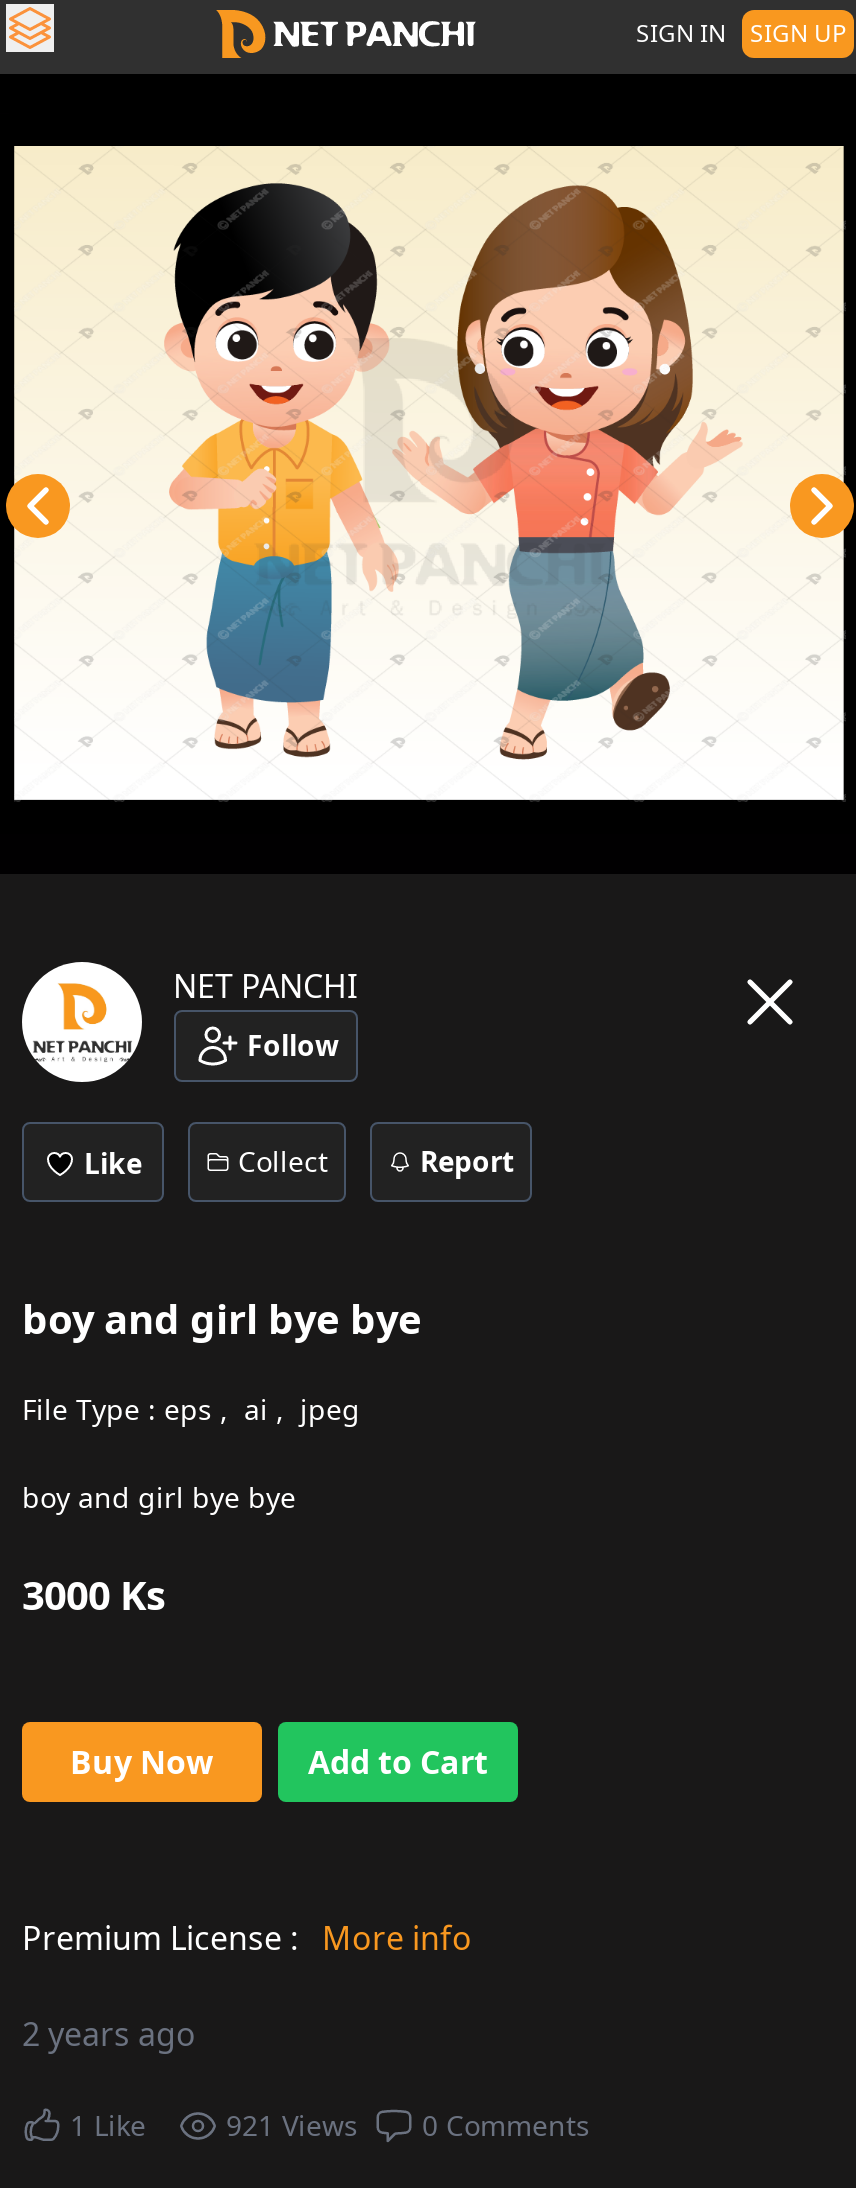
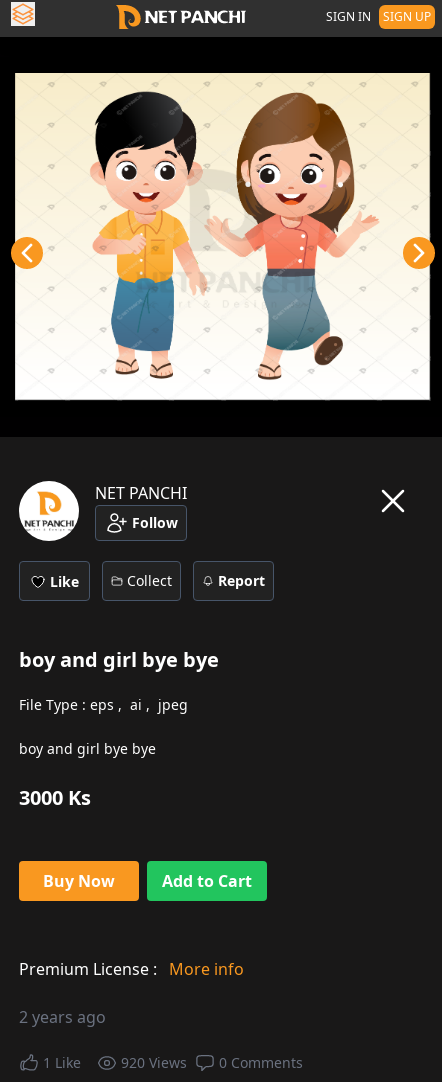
- 921 Views 0 Comments
+ 920 Views 0 Comments
